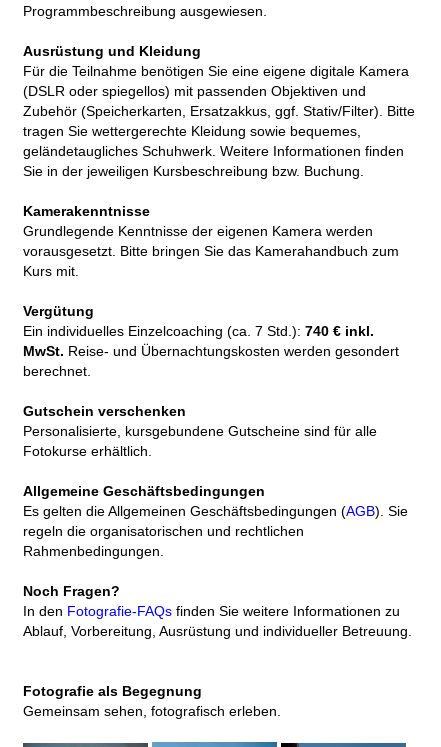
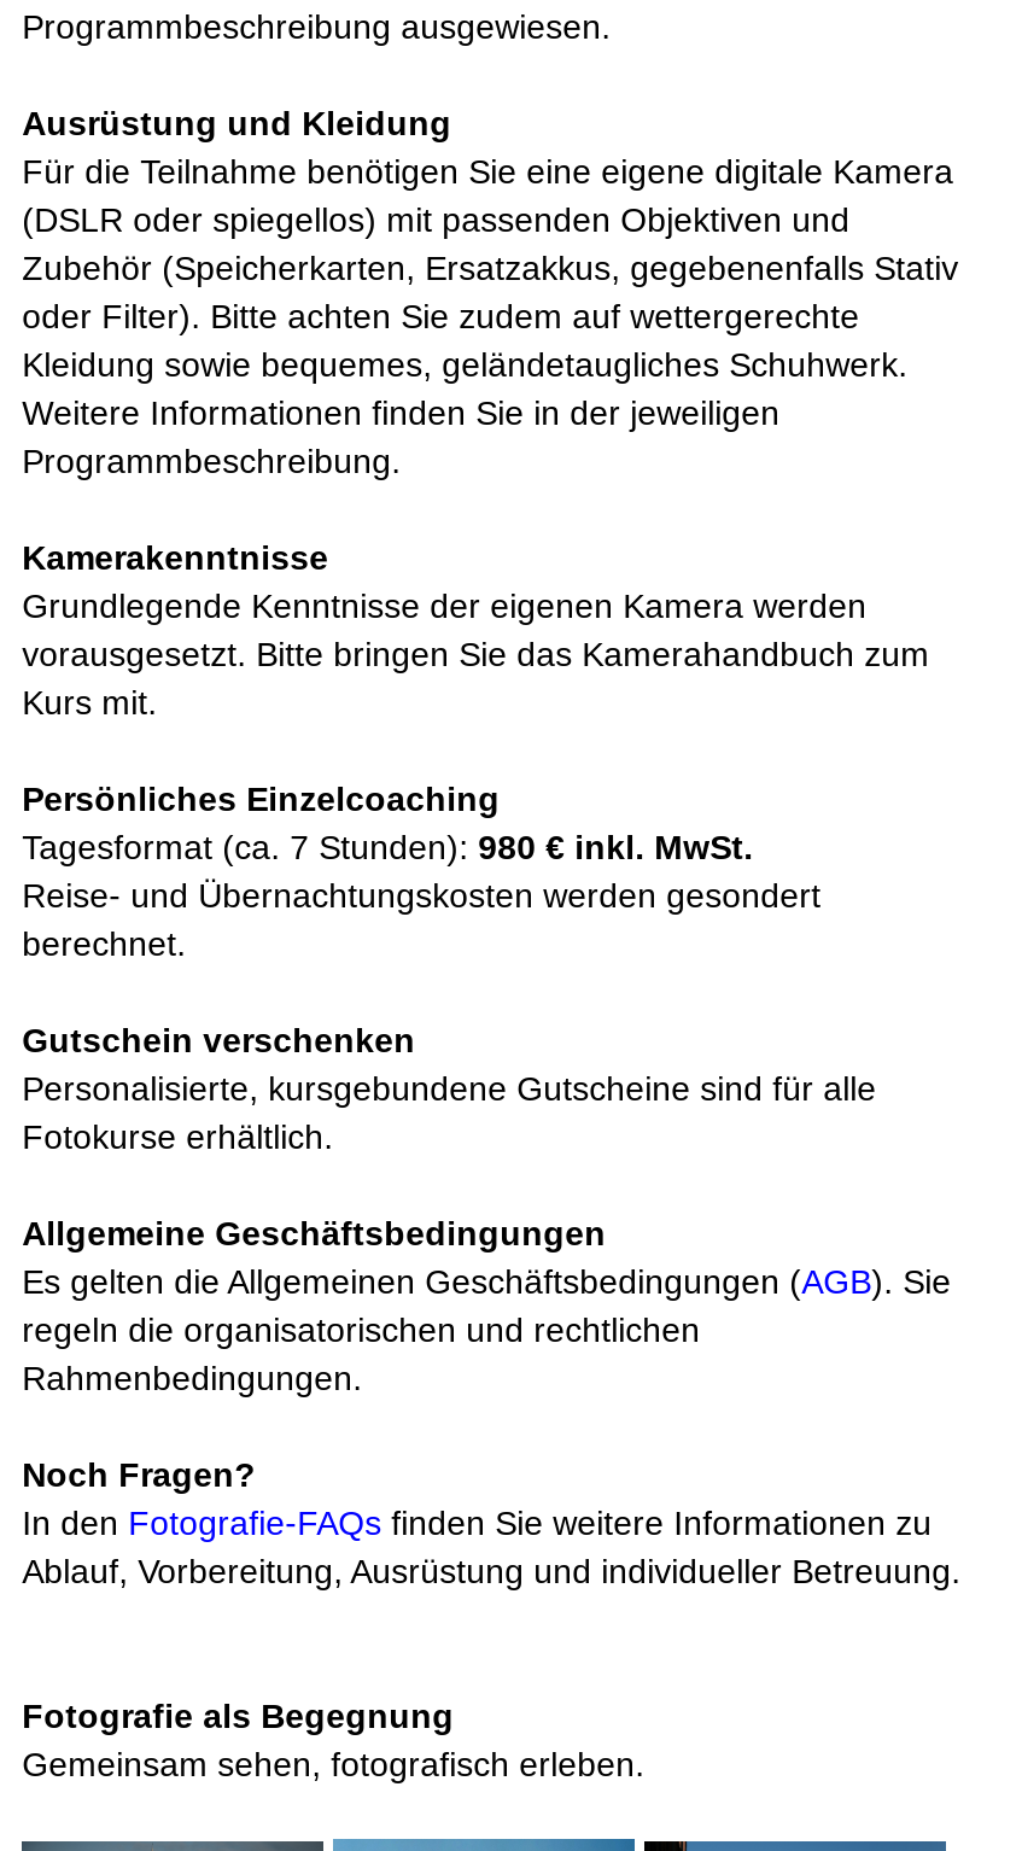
- Zubehör (Speicherkarten, Ersatzakkus, ggf. Stativ/Filter). Bitte
- tragen Sie wettergerechte Kleidung sowie bequemes,
- geländetaugliches Schuhwerk. Weitere Informationen finden
- Sie in der jeweiligen Kursbeschreibung bzw. Buchung.
+ Zubehör (Speicherkarten, Ersatzakkus, gegebenenfalls Stativ
+ oder Filter). Bitte achten Sie zudem auf wettergerechte
+ Kleidung sowie bequemes, geländetaugliches Schuhwerk.
+ Weitere Informationen finden Sie in der jeweiligen
+ Programmbeschreibung.

- Vergütung
- Ein individuelles Einzelcoaching (ca. 7 Std.): 740 € inkl.
- MwSt. Reise- und Übernachtungskosten werden gesondert
+ Persönliches Einzelcoaching
+ Tagesformat (ca. 7 Stunden): 980 € inkl. MwSt.
+ Reise- und Übernachtungskosten werden gesondert
